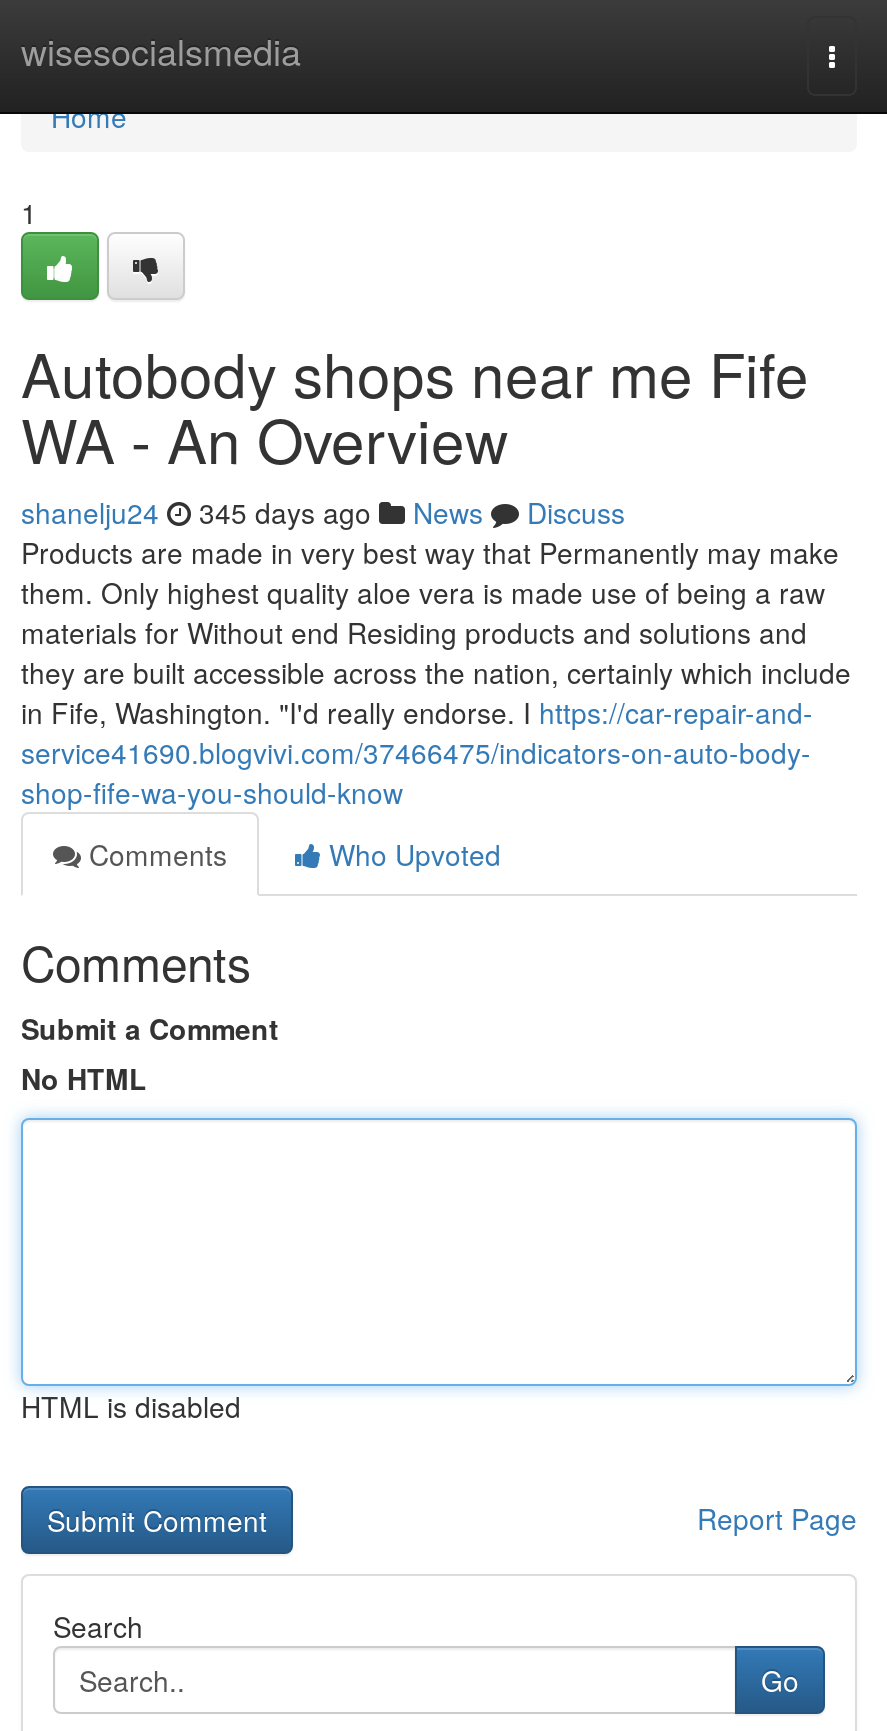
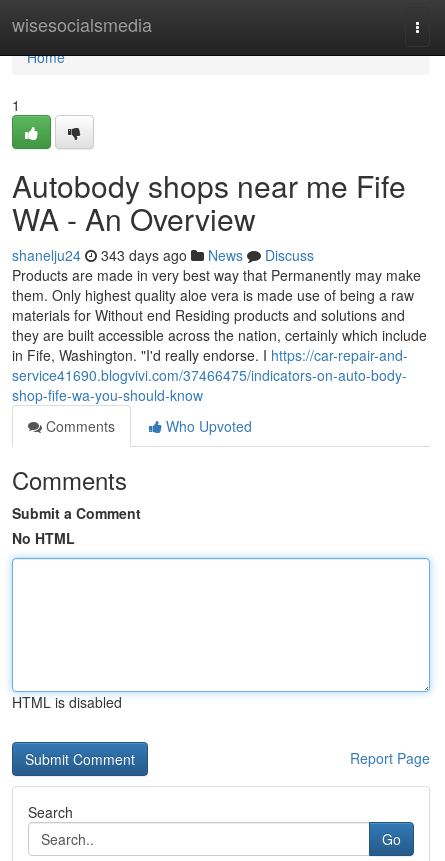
- shanelju24 345 days ago News Discuss
+ shanelju24 343 days ago News Discuss
